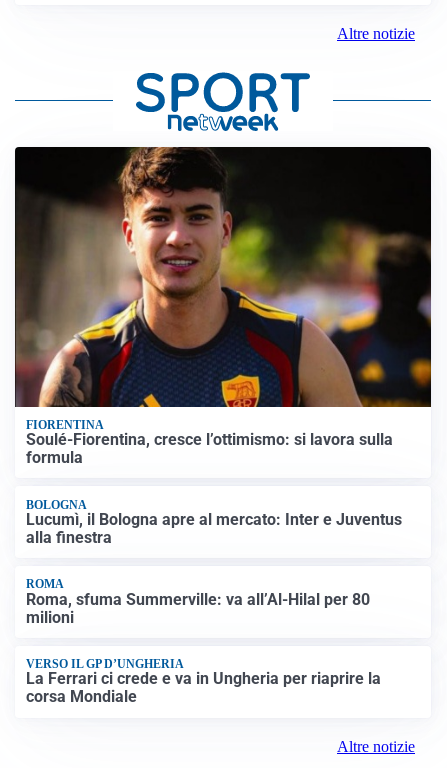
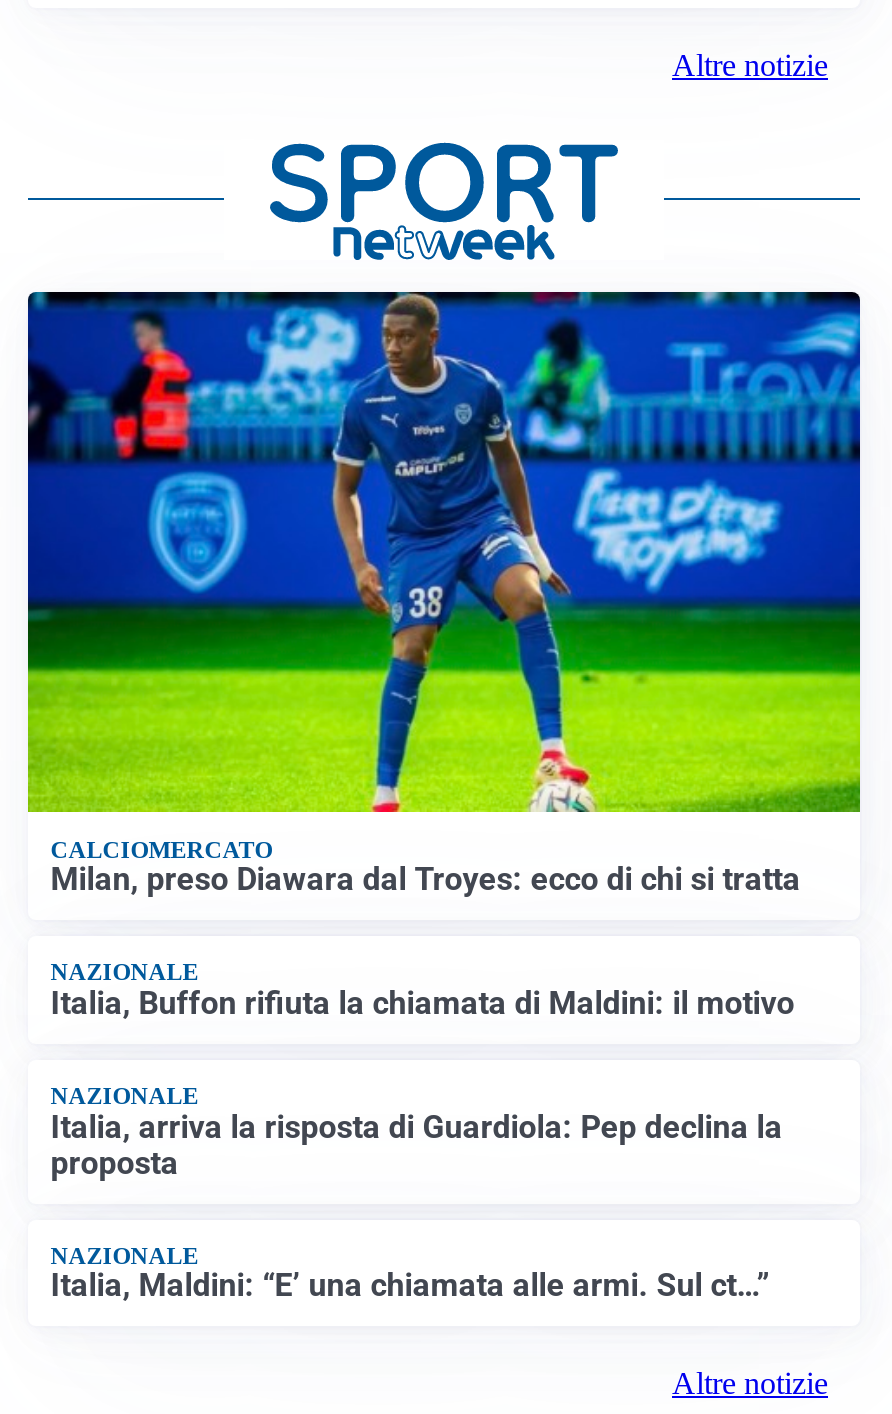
- [image]
- FIORENTINA
- Soulé-Fiorentina, cresce l’ottimismo: si lavora sulla
- formula
+ [image]
+ CALCIOMERCATO
+ Milan, preso Diawara dal Troyes: ecco di chi si tratta

- BOLOGNA
- Lucumì, il Bologna apre al mercato: Inter e Juventus
- alla finestra
+ NAZIONALE
+ Italia, Buffon rifiuta la chiamata di Maldini: il motivo

- ROMA
- Roma, sfuma Summerville: va all’Al-Hilal per 80
- milioni
+ NAZIONALE
+ Italia, arriva la risposta di Guardiola: Pep declina la
+ proposta

- VERSO IL GP D’UNGHERIA
- La Ferrari ci crede e va in Ungheria per riaprire la
- corsa Mondiale
+ NAZIONALE
+ Italia, Maldini: “E’ una chiamata alle armi. Sul ct…”
